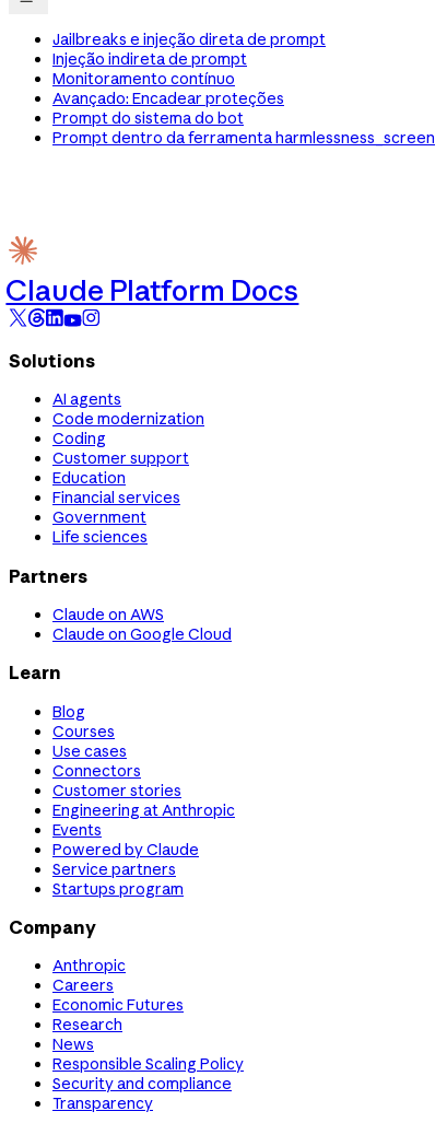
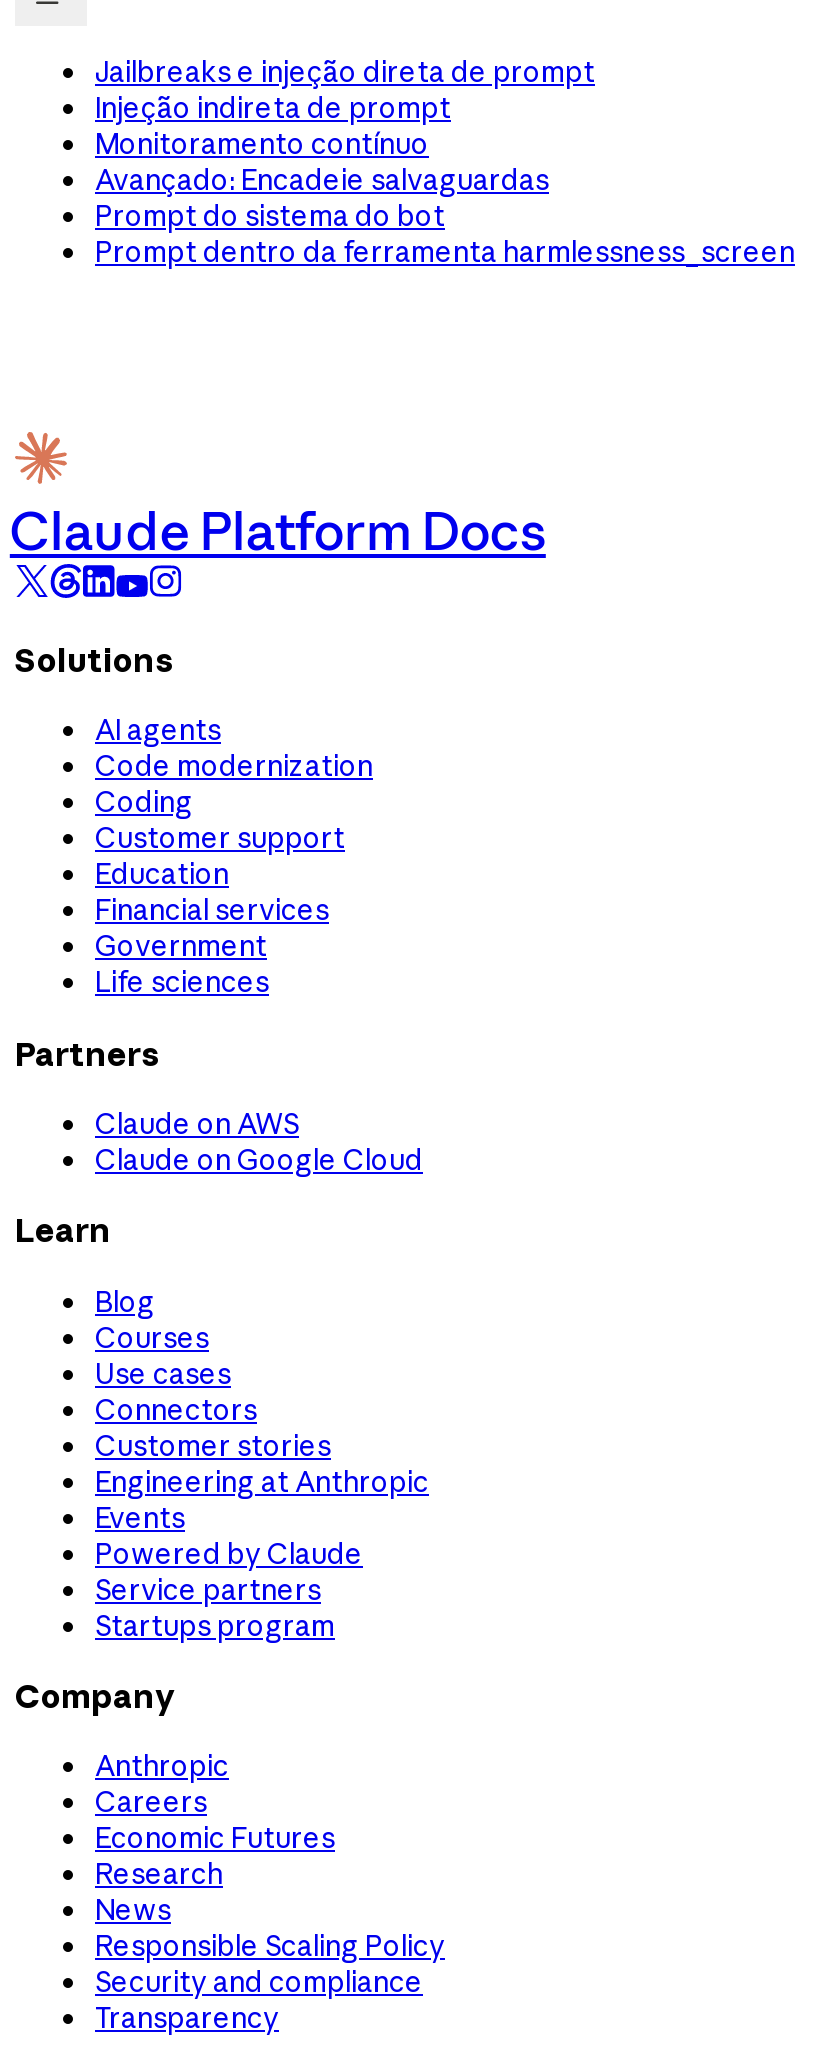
- Avançado: Encadear proteções
+ Avançado: Encadeie salvaguardas
